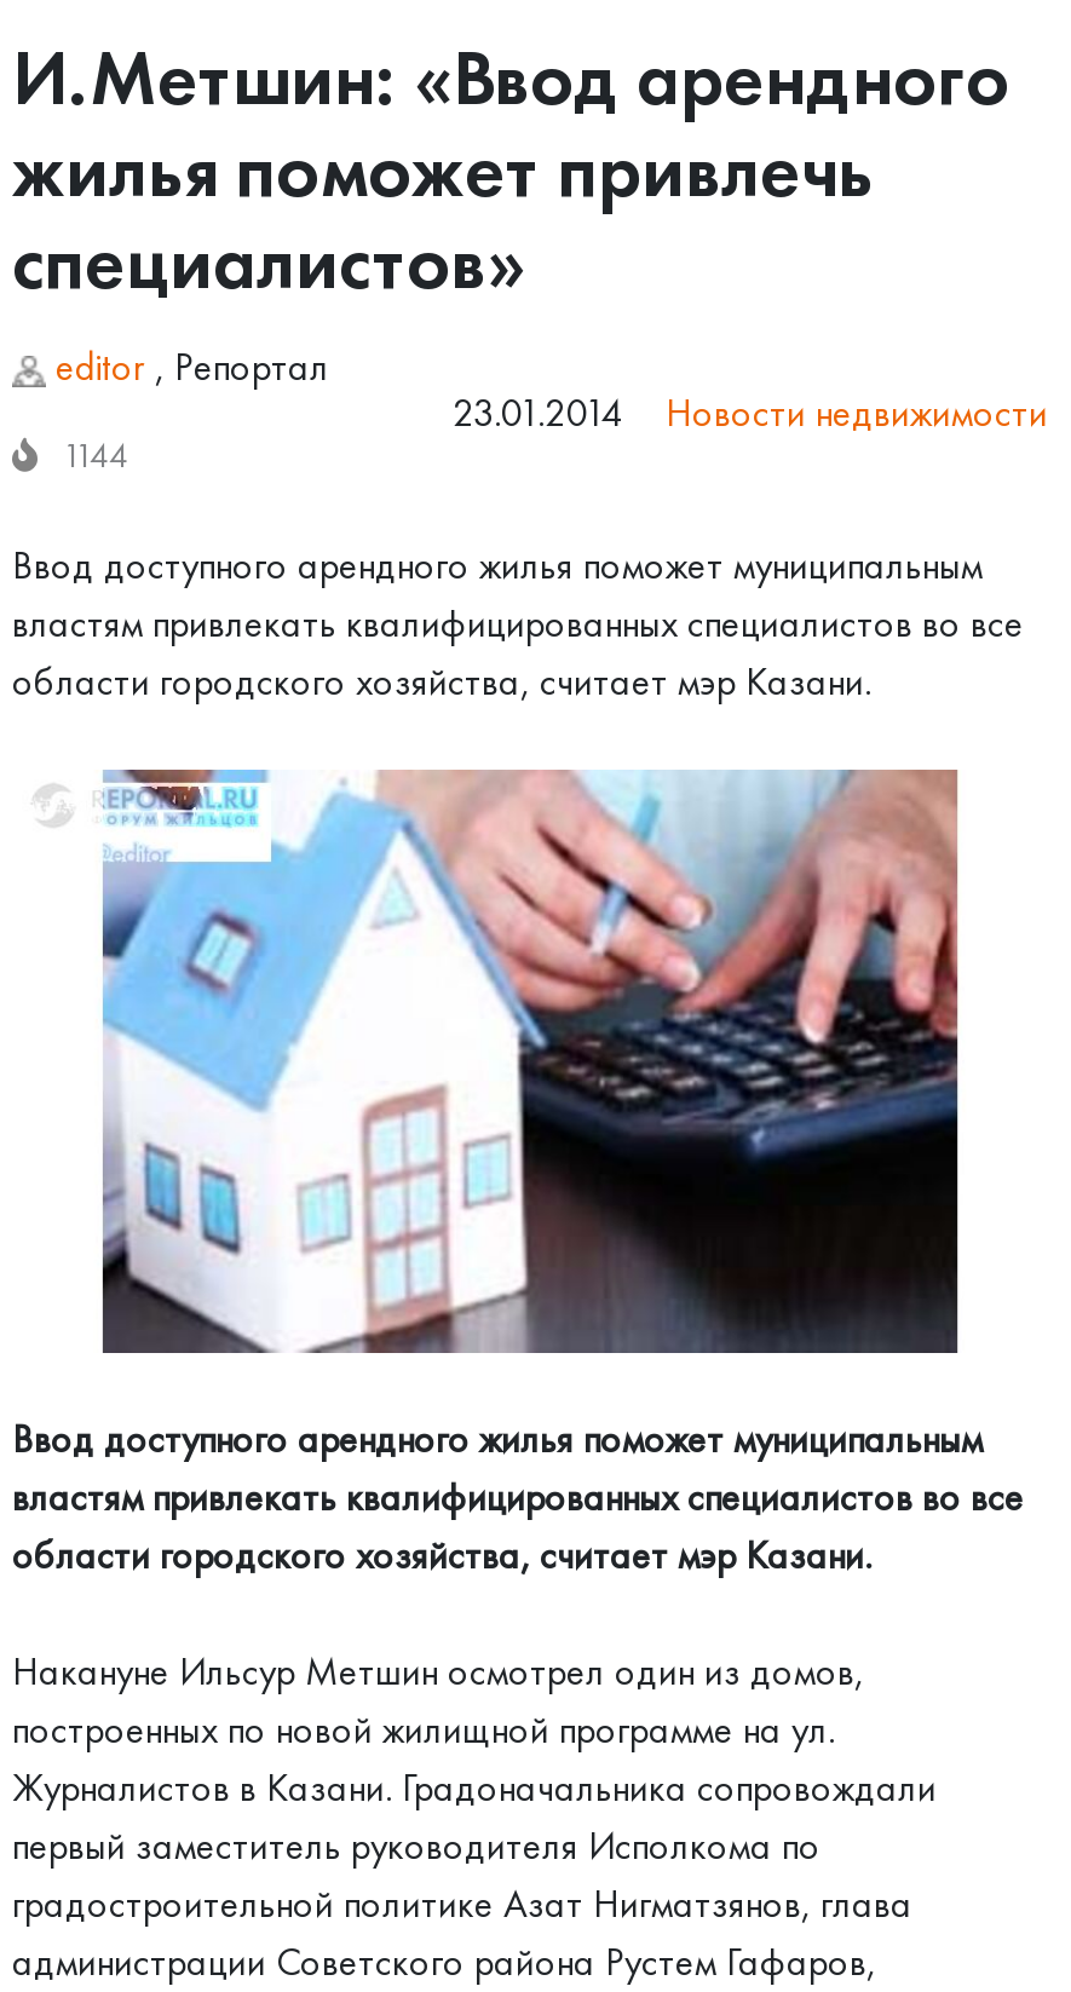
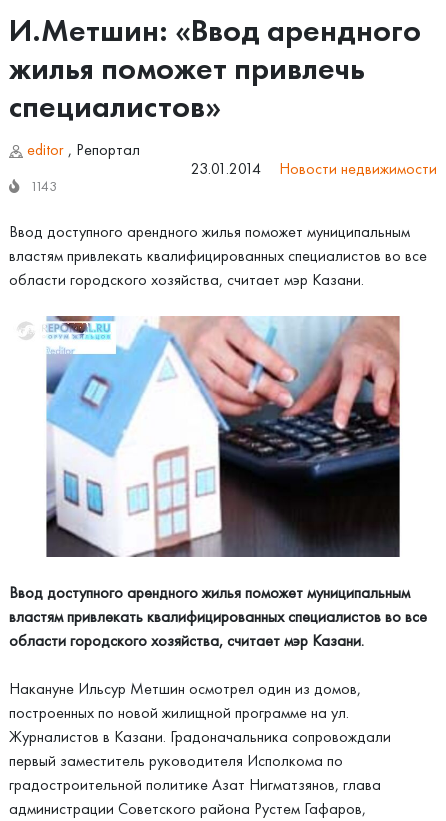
- 1144
+ 1143
